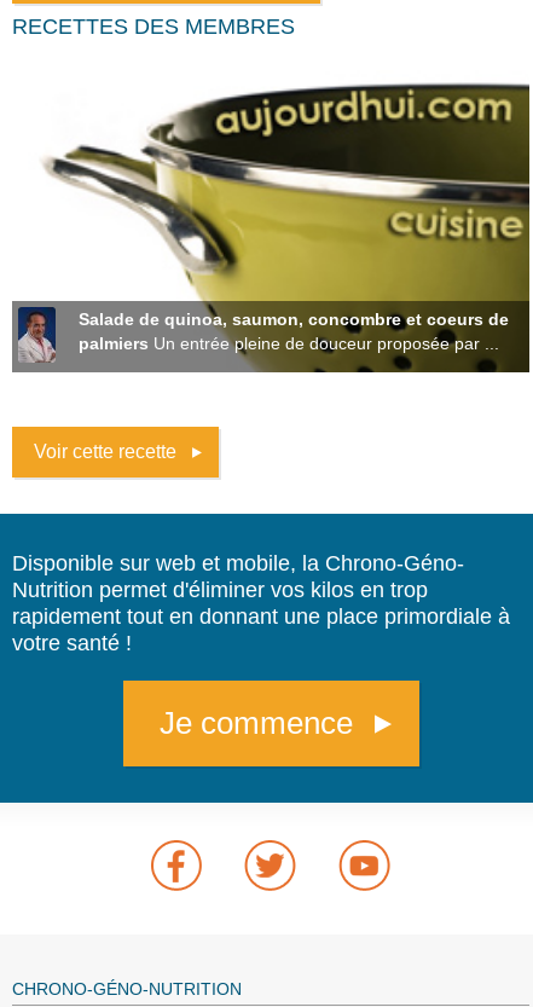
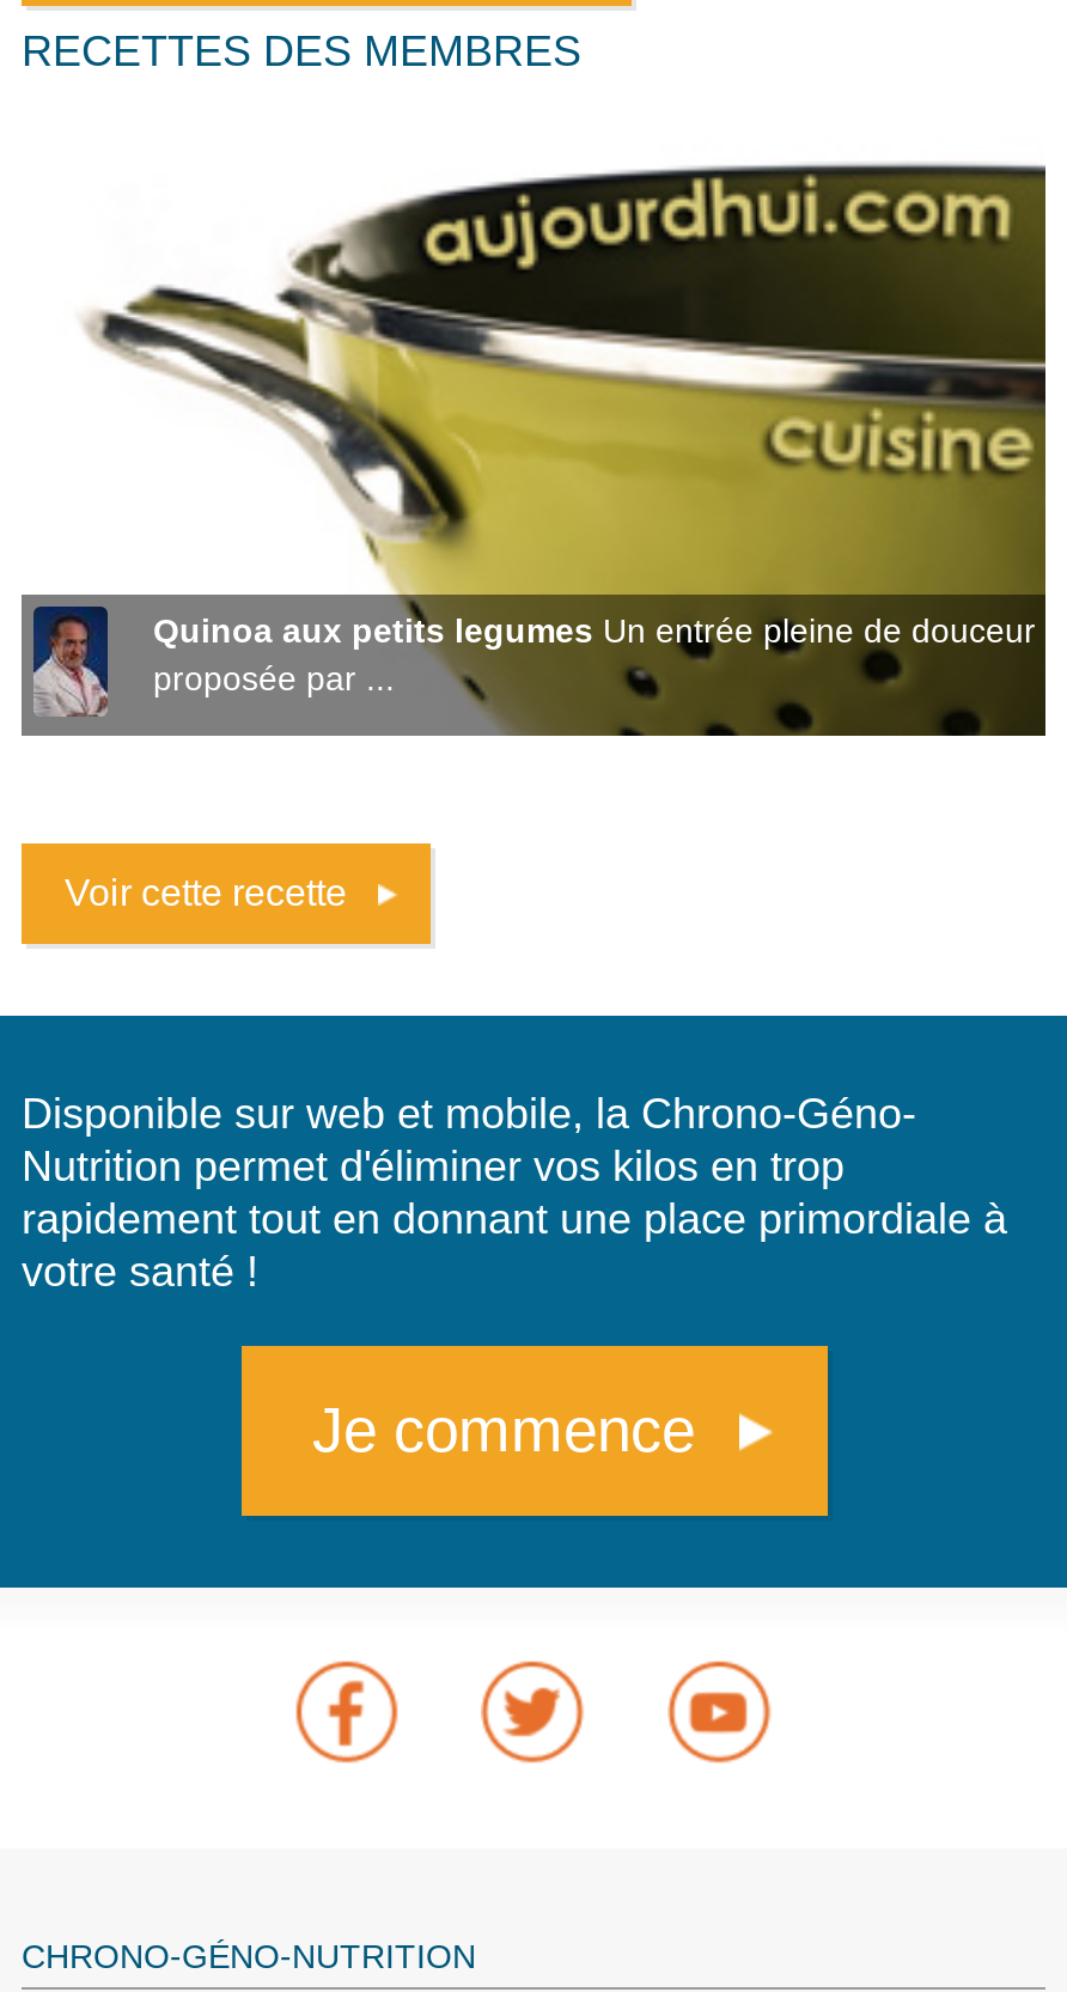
- Salade de quinoa, saumon, concombre et coeurs de
- palmiers Un entrée pleine de douceur proposée par ...
+ Quinoa aux petits legumes Un entrée pleine de douceur
+ proposée par ...
